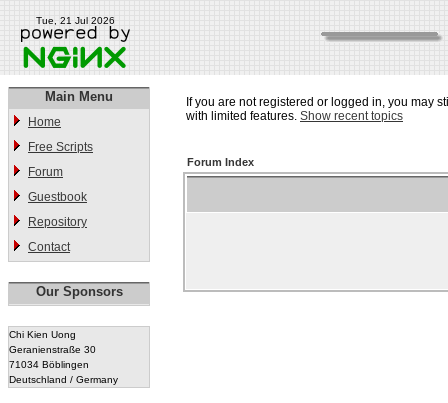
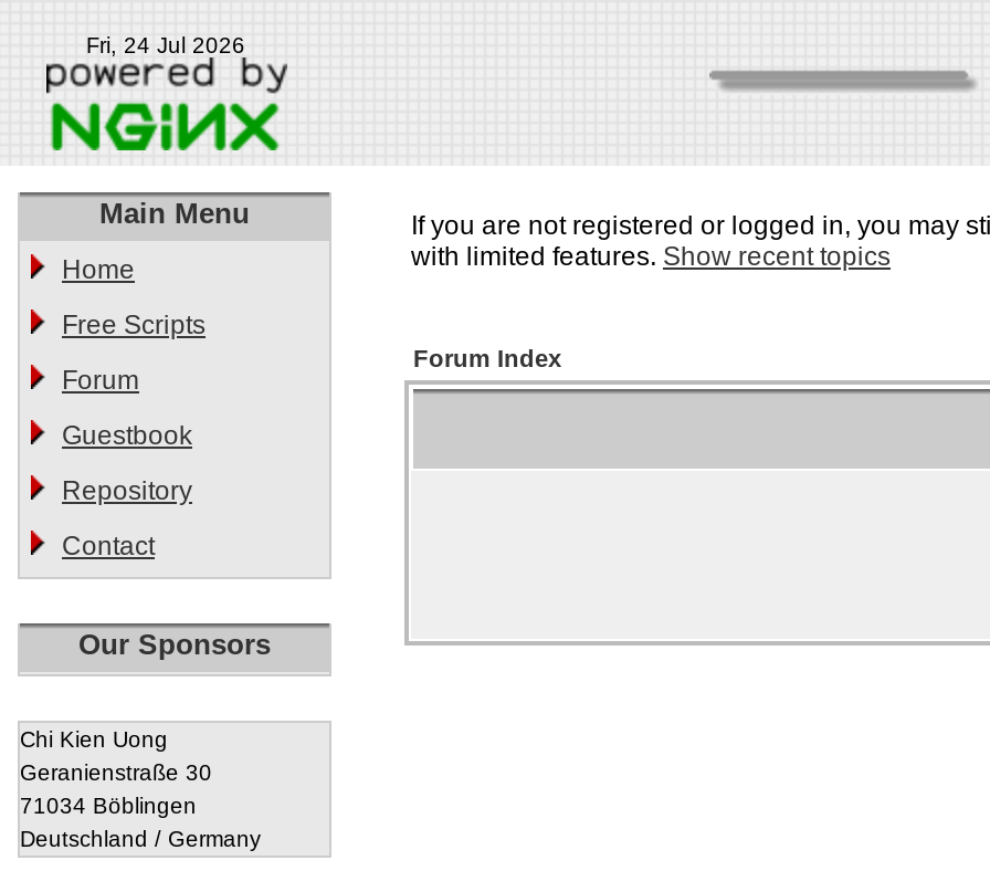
- Tue, 21 Jul 2026
+ Fri, 24 Jul 2026
